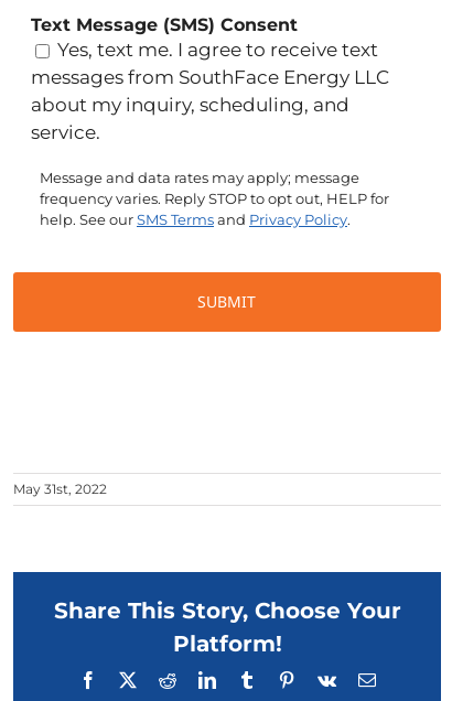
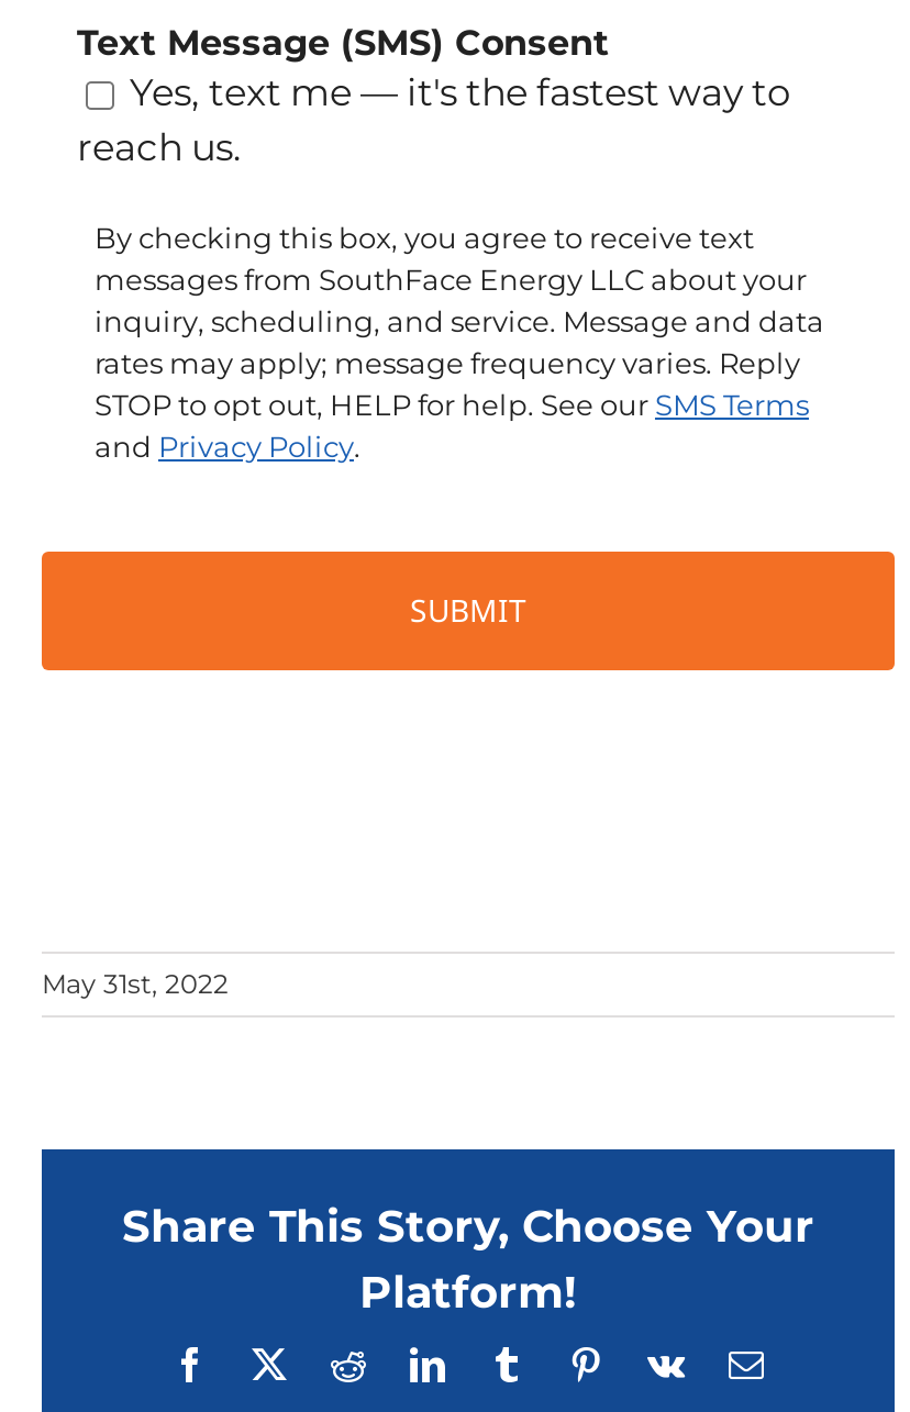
- Yes, text me. I agree to receive text
- messages from SouthFace Energy LLC
- about my inquiry, scheduling, and
- service.
+ Yes, text me — it's the fastest way to
+ reach us.

- Message and data rates may apply; message
- frequency varies. Reply STOP to opt out, HELP for
- help. See our SMS Terms and Privacy Policy.
+ By checking this box, you agree to receive text
+ messages from SouthFace Energy LLC about your
+ inquiry, scheduling, and service. Message and data
+ rates may apply; message frequency varies. Reply
+ STOP to opt out, HELP for help. See our SMS Terms
+ and Privacy Policy.
